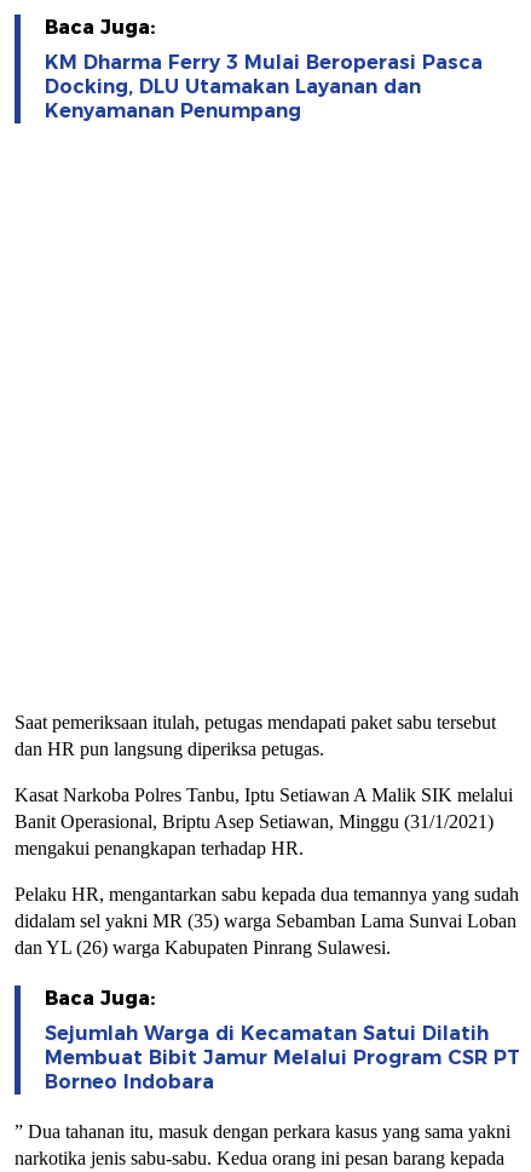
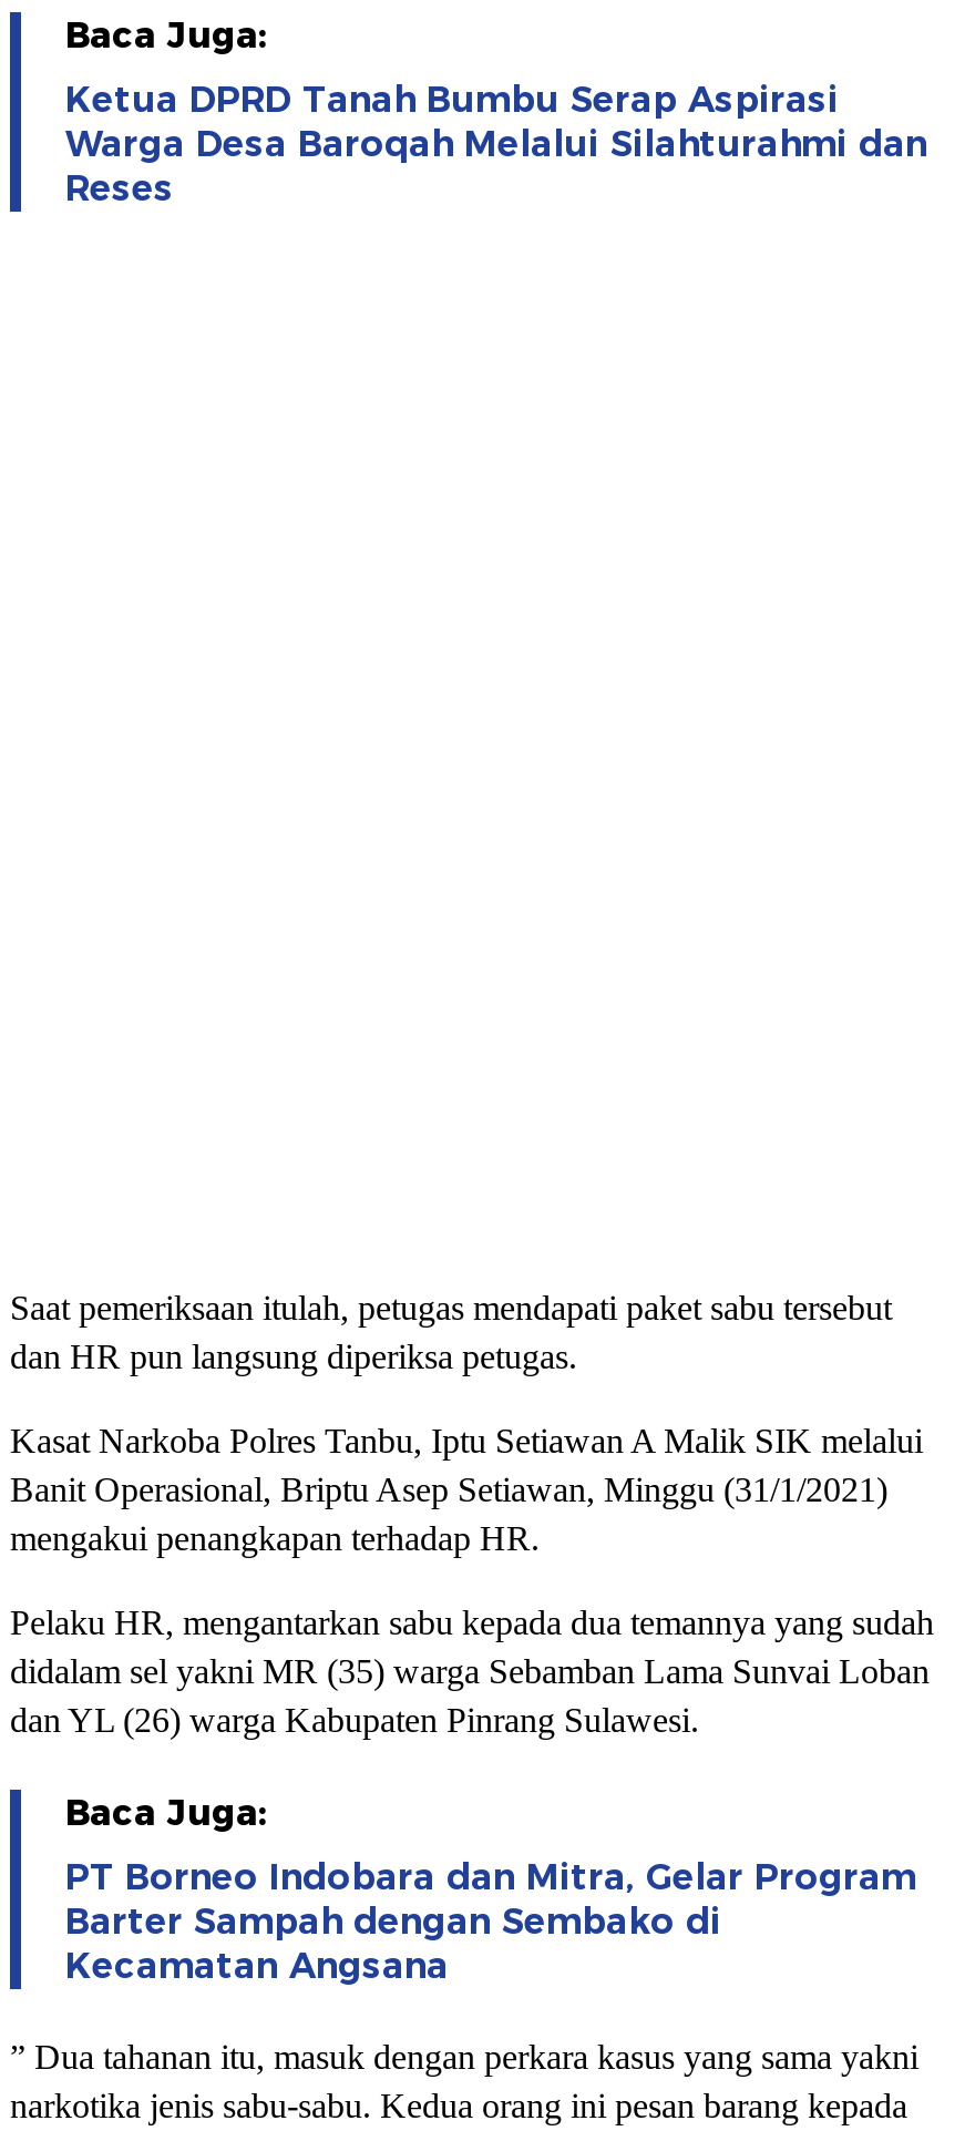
- KM Dharma Ferry 3 Mulai Beroperasi Pasca
- Docking, DLU Utamakan Layanan dan
- Kenyamanan Penumpang
+ Ketua DPRD Tanah Bumbu Serap Aspirasi
+ Warga Desa Baroqah Melalui Silahturahmi dan
+ Reses

- Sejumlah Warga di Kecamatan Satui Dilatih
- Membuat Bibit Jamur Melalui Program CSR PT
- Borneo Indobara
+ PT Borneo Indobara dan Mitra, Gelar Program
+ Barter Sampah dengan Sembako di
+ Kecamatan Angsana
